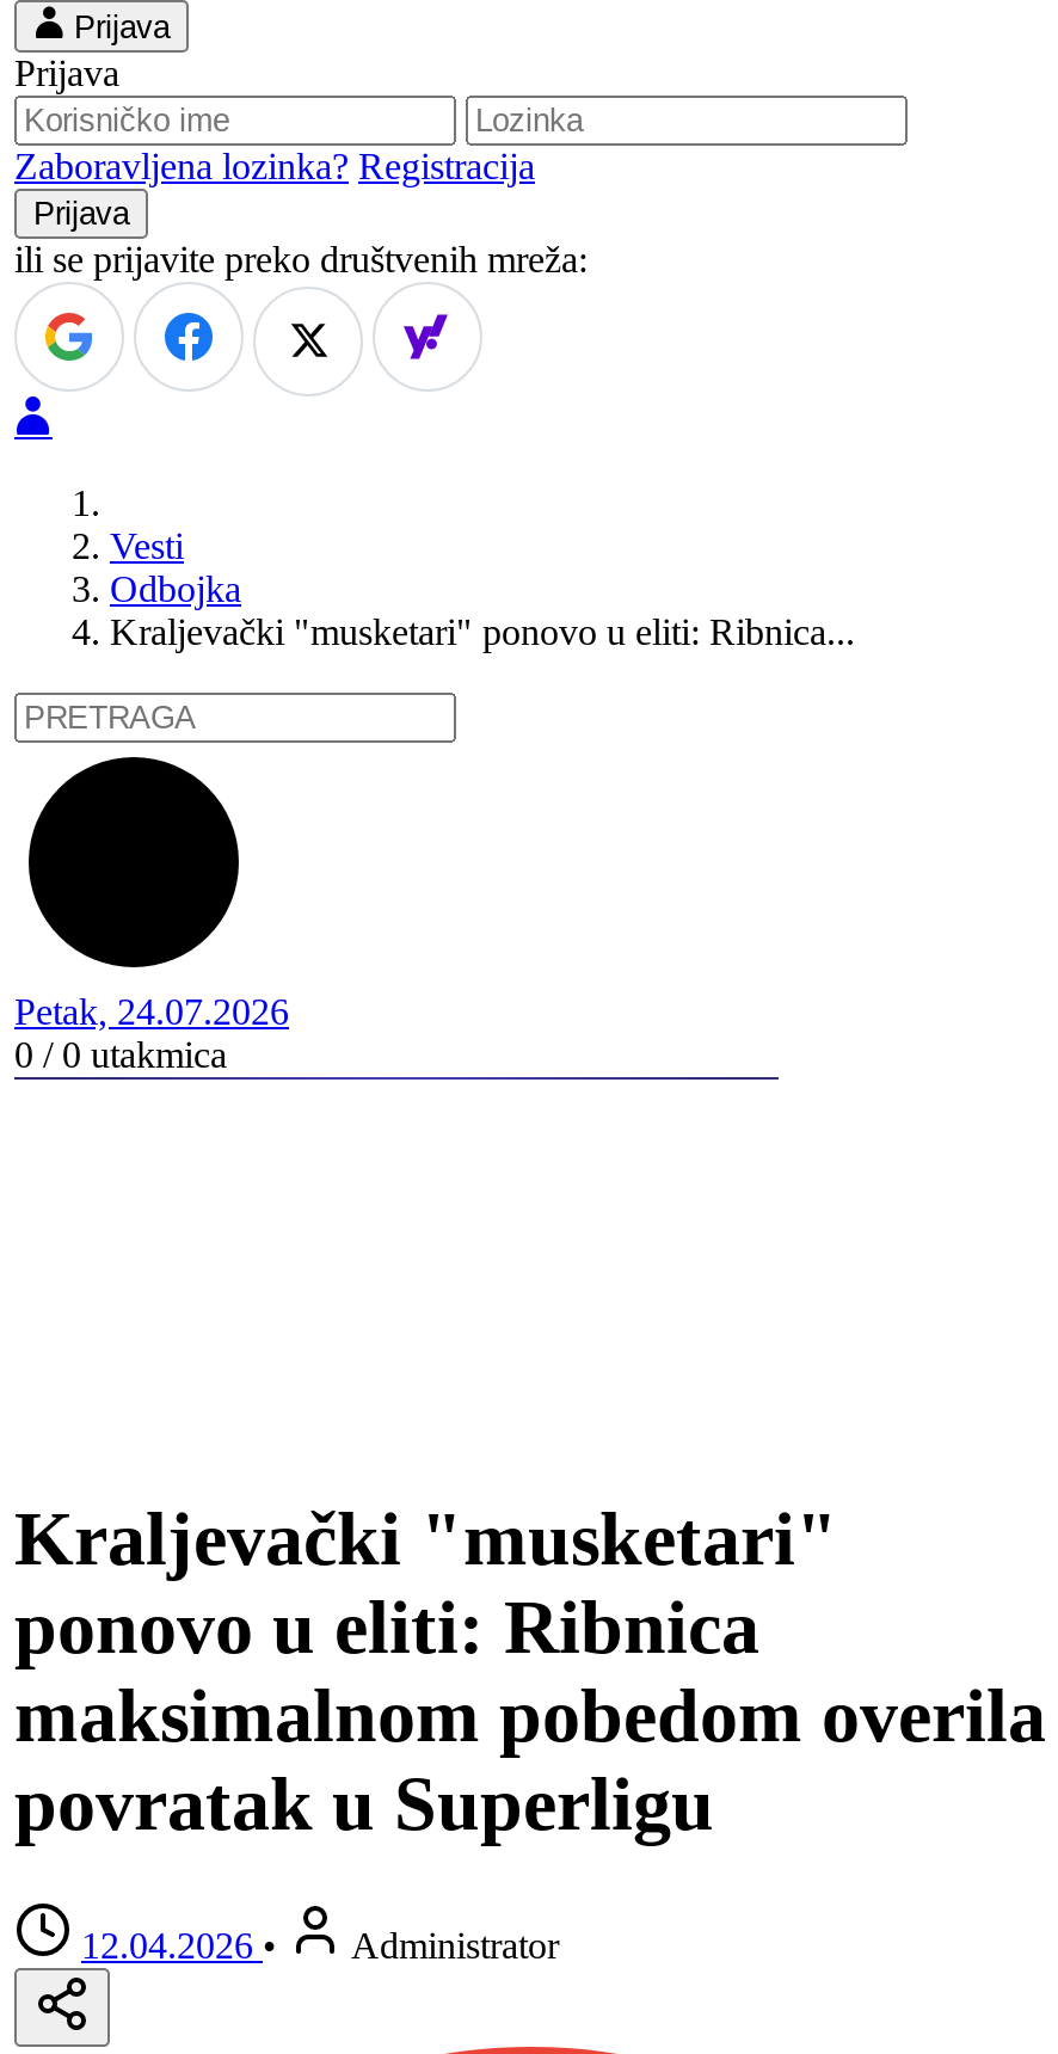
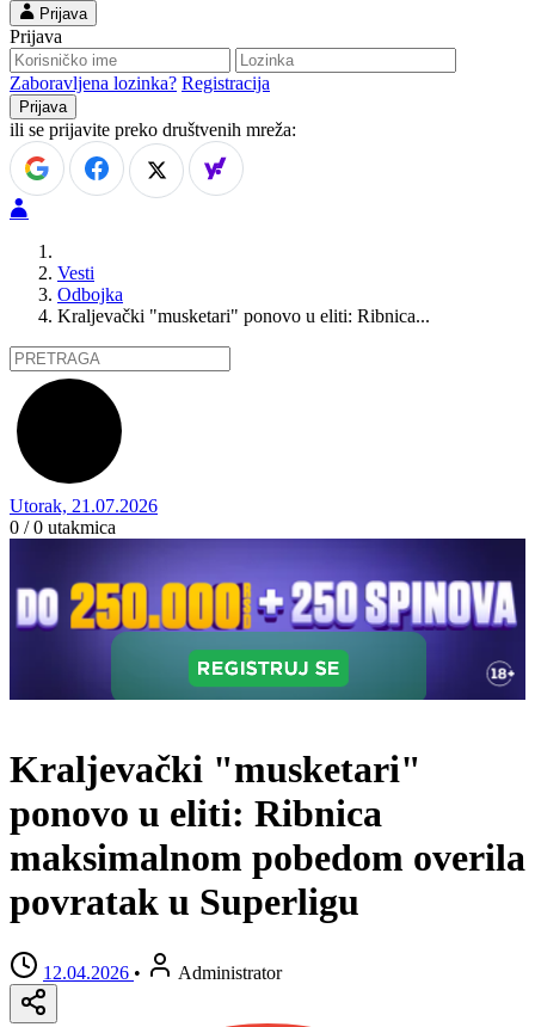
- Petak, 24.07.2026
+ Utorak, 21.07.2026

+ [image]
